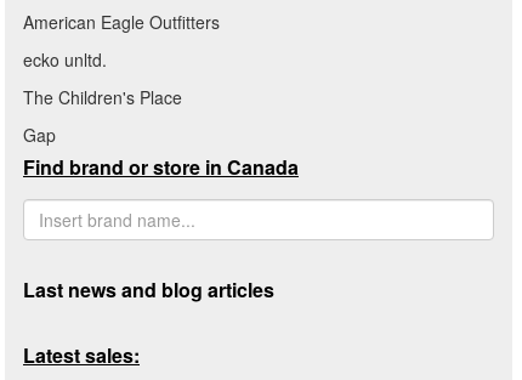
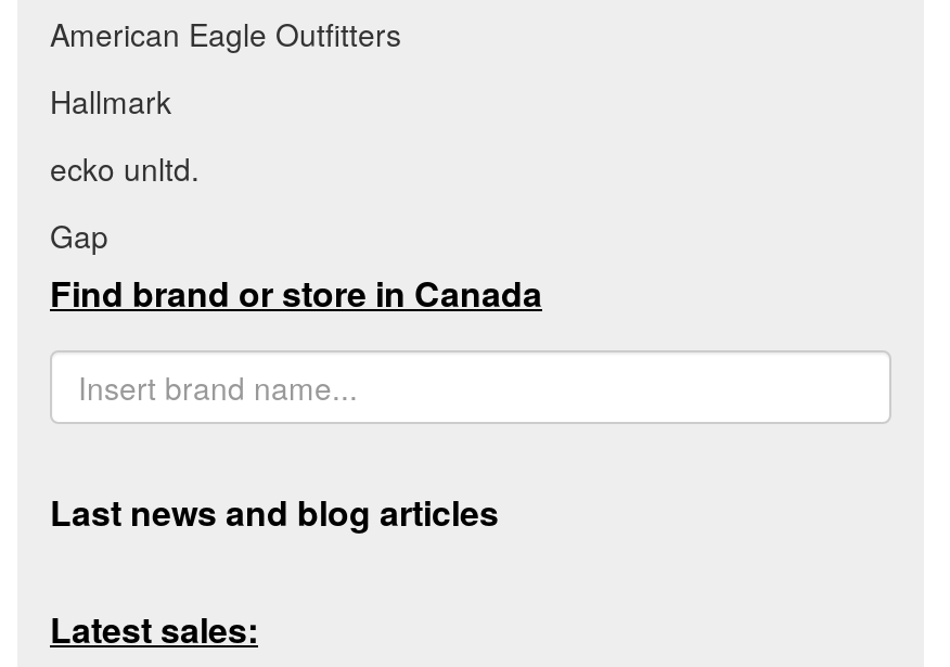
+ Hallmark

moved down: ecko unltd.

- The Children's Place
